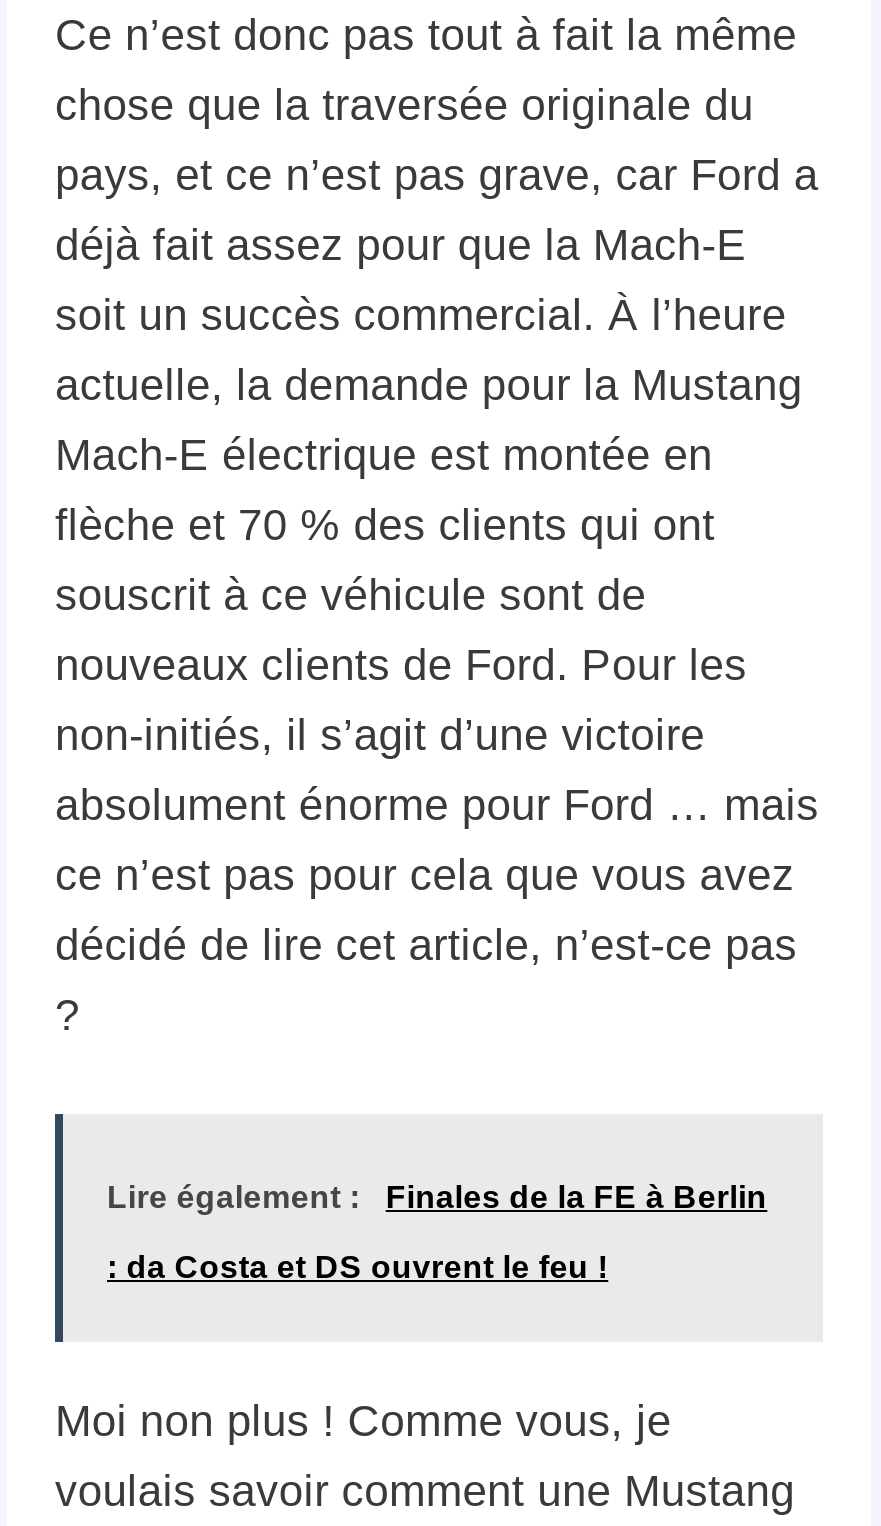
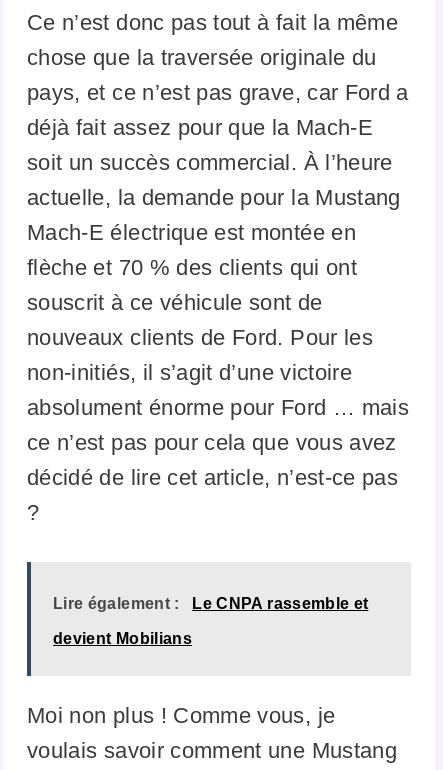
- Finales de la FE à Berlin
+ Le CNPA rassemble et

- : da Costa et DS ouvrent le feu !
+ devient Mobilians
